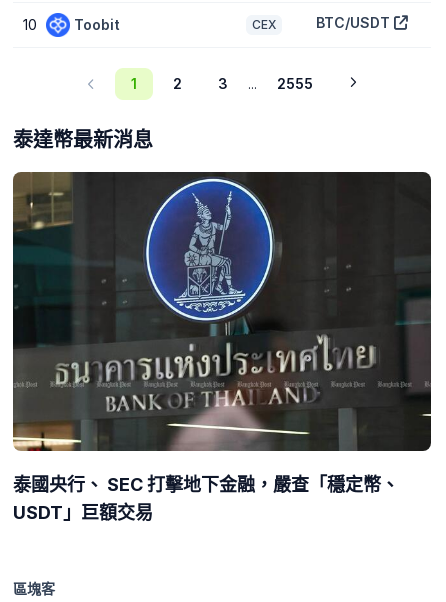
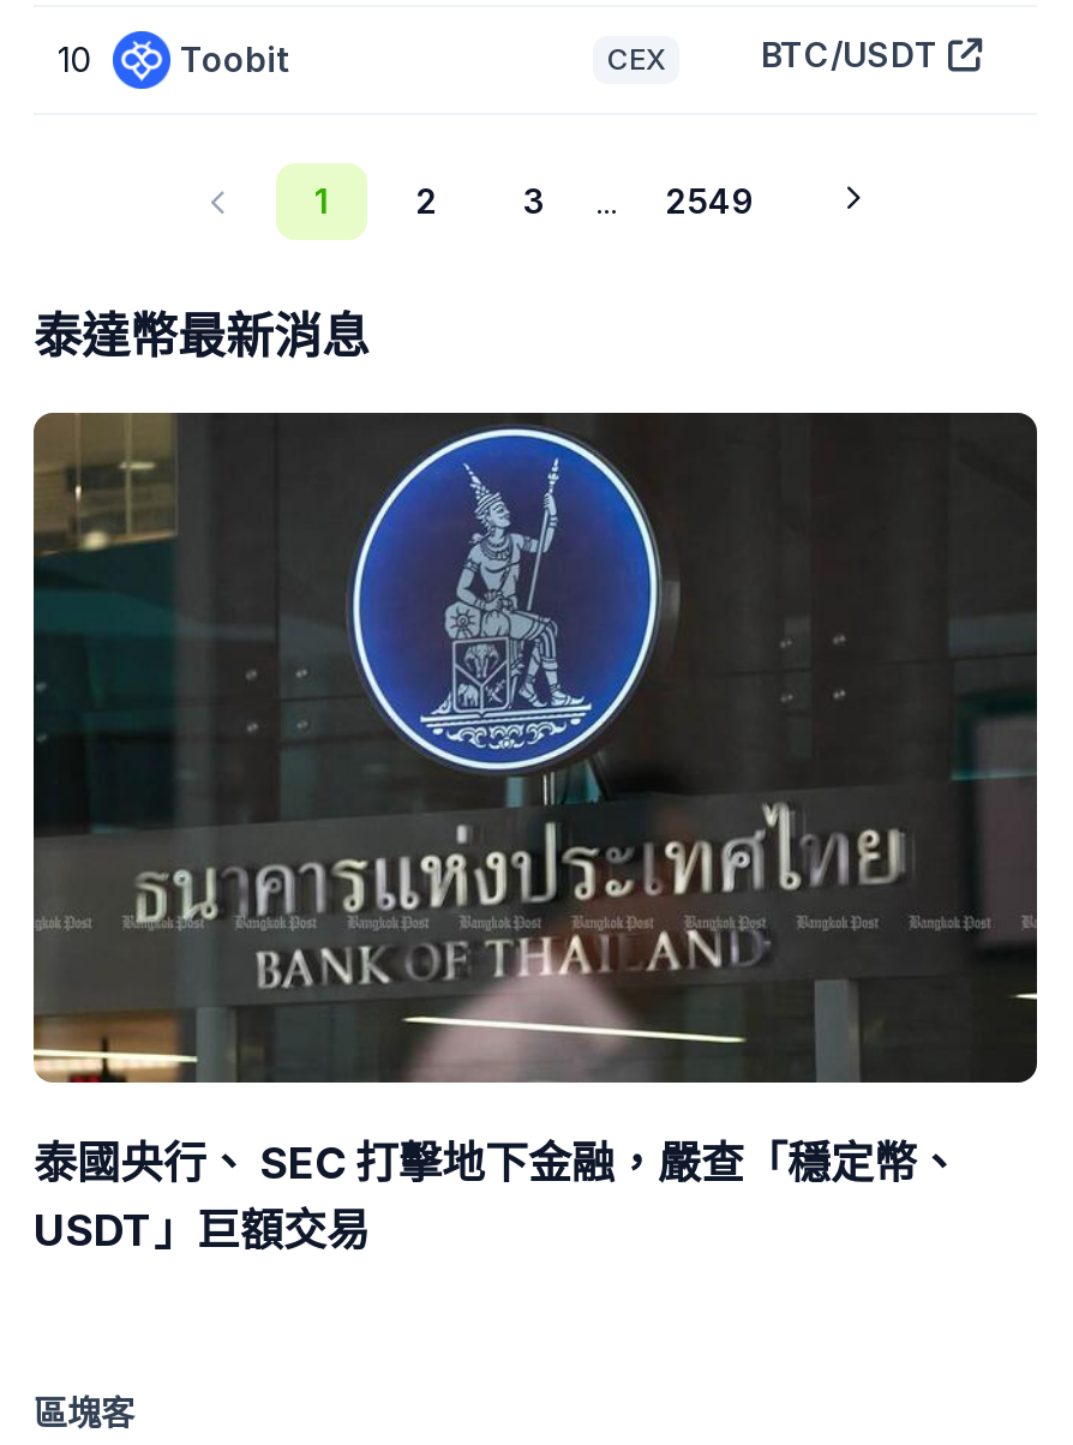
- 2555
+ 2549
